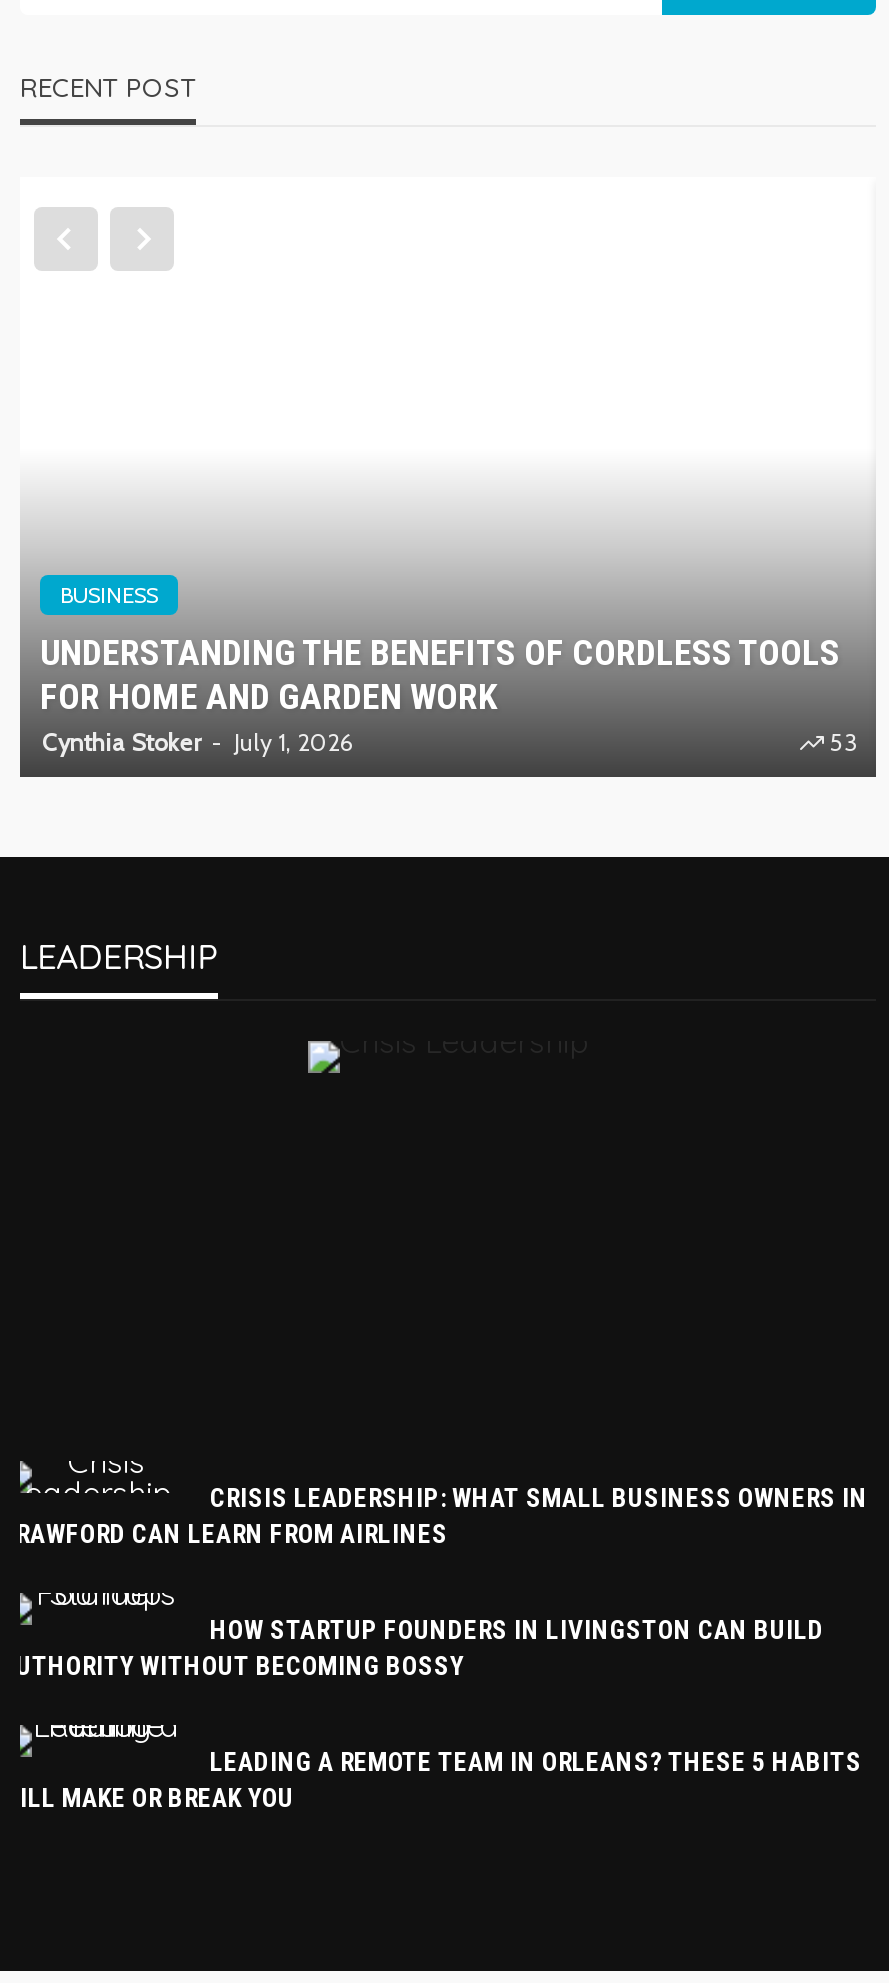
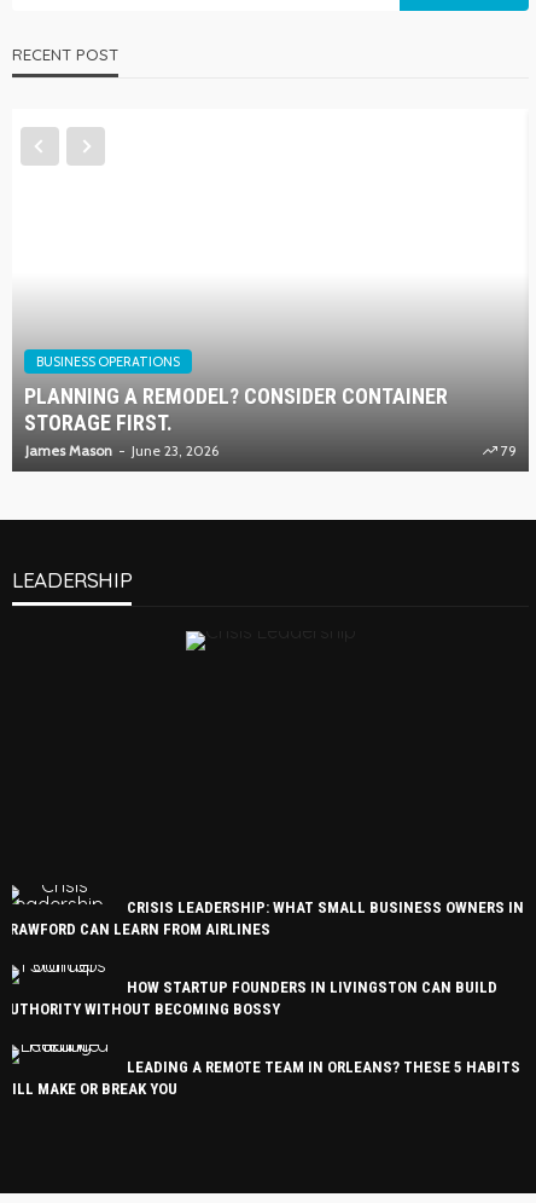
- BUSINESS
+ BUSINESS OPERATIONS

- UNDERSTANDING THE BENEFITS OF CORDLESS TOOLS
- FOR HOME AND GARDEN WORK
- Cynthia Stoker
- July 1, 2026
- 53
+ PLANNING A REMODEL? CONSIDER CONTAINER
+ STORAGE FIRST.
+ James Mason
+ June 23, 2026
+ 79
